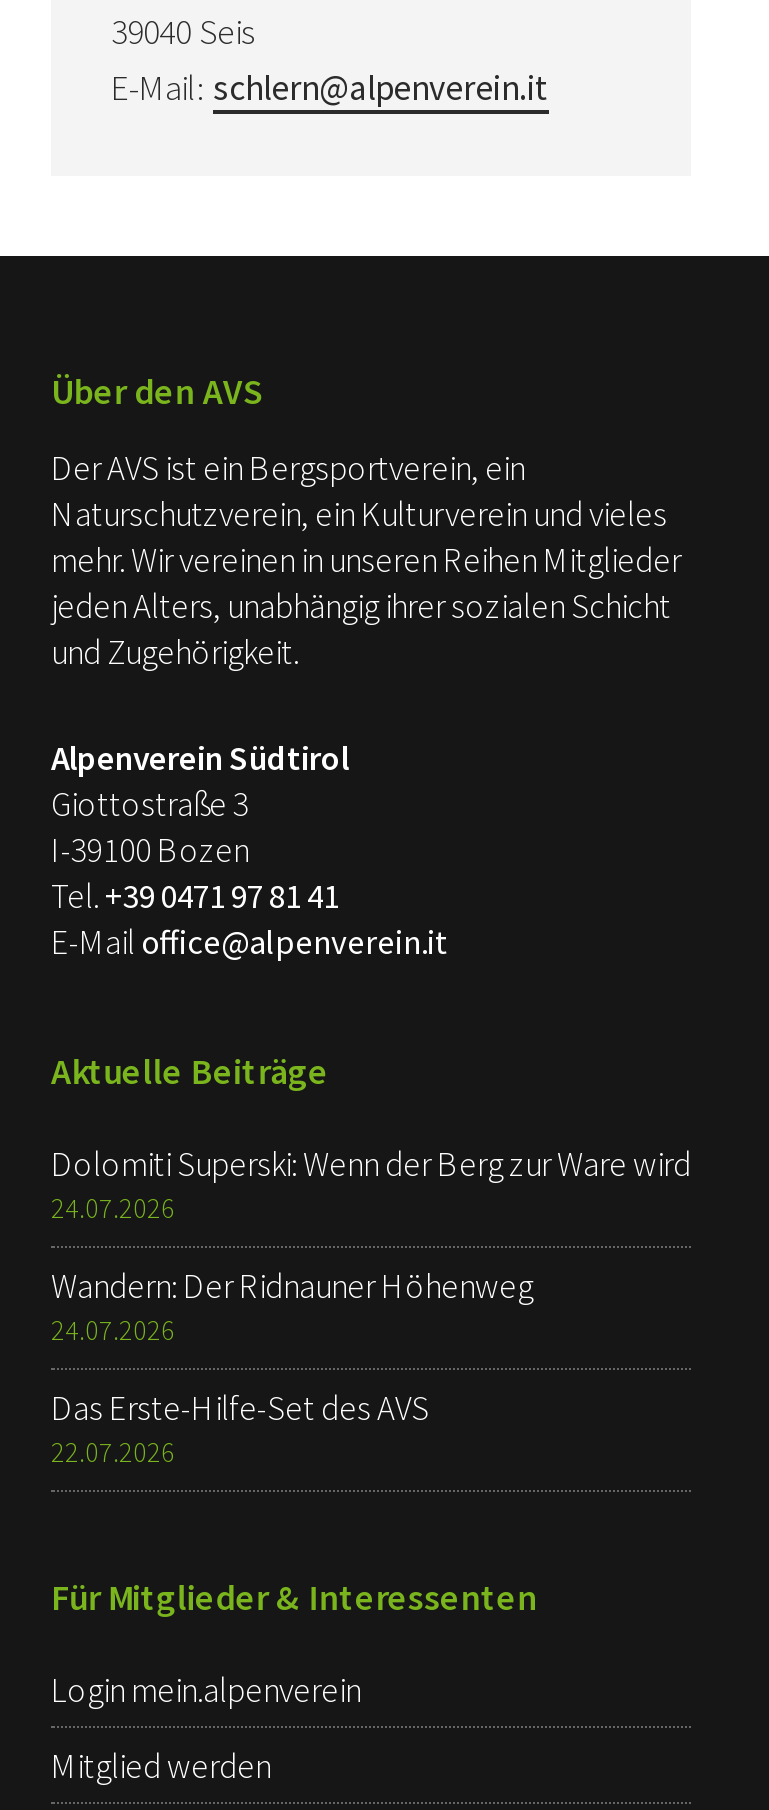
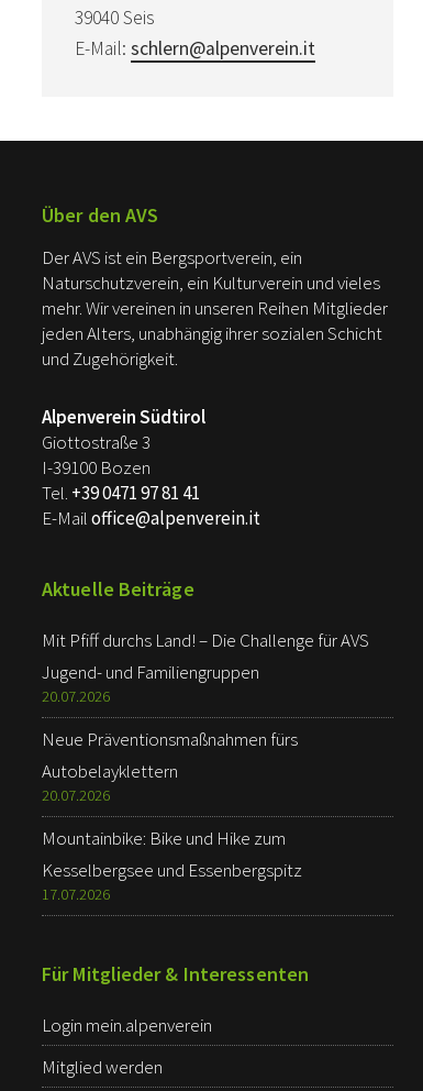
- Dolomiti Superski: Wenn der Berg zur Ware wird
- 24.07.2026
+ Mit Pfiff durchs Land! – Die Challenge für AVS
+ Jugend- und Familiengruppen
+ 20.07.2026

- Wandern: Der Ridnauner Höhenweg
- 24.07.2026
+ Neue Präventionsmaßnahmen fürs
+ Autobelayklettern
+ 20.07.2026

- Das Erste-Hilfe-Set des AVS
- 22.07.2026
+ Mountainbike: Bike und Hike zum
+ Kesselbergsee und Essenbergspitz
+ 17.07.2026
